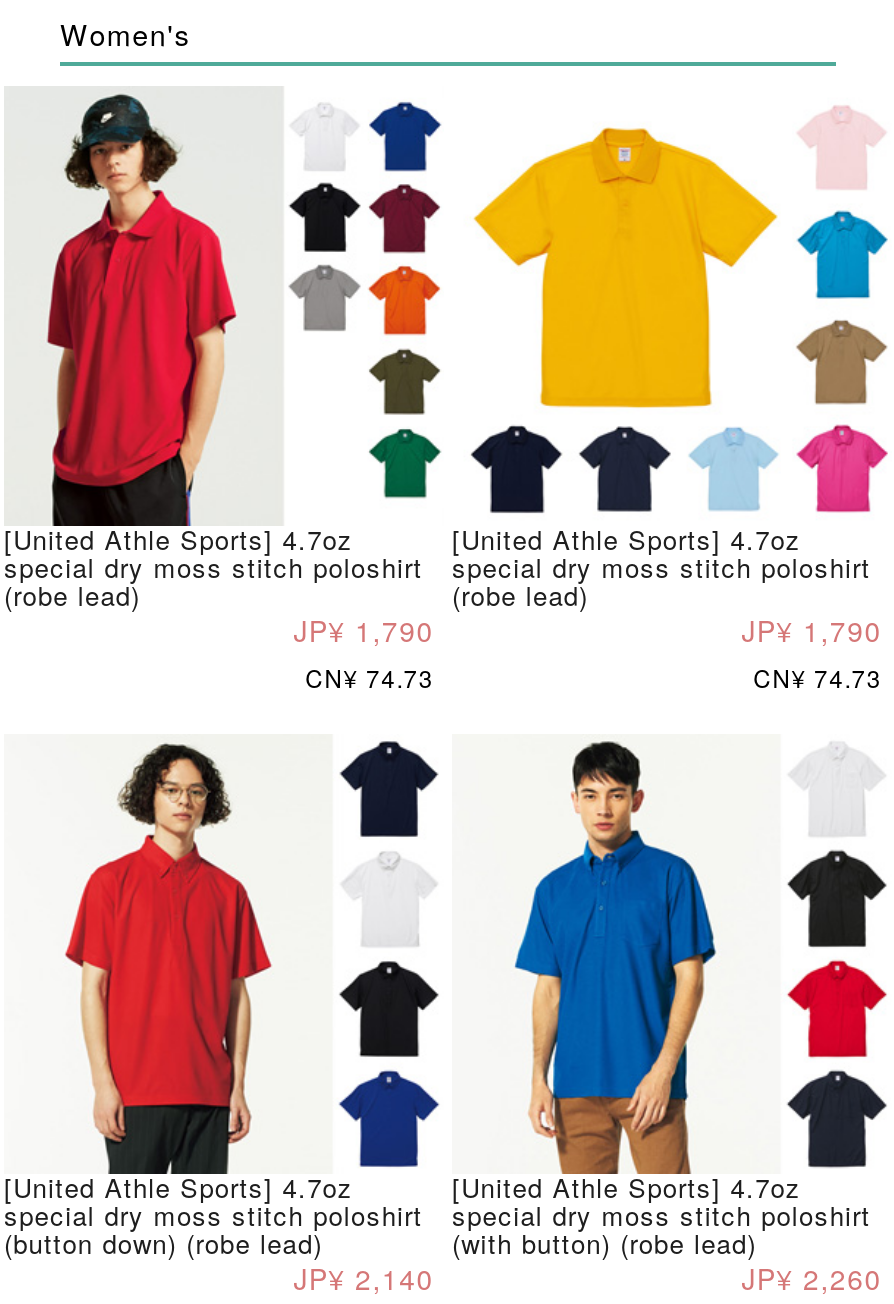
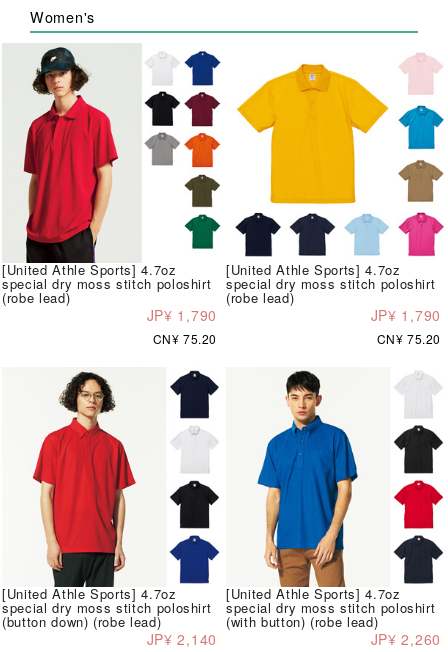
- CN¥ 74.73
+ CN¥ 75.20

- CN¥ 74.73
+ CN¥ 75.20
